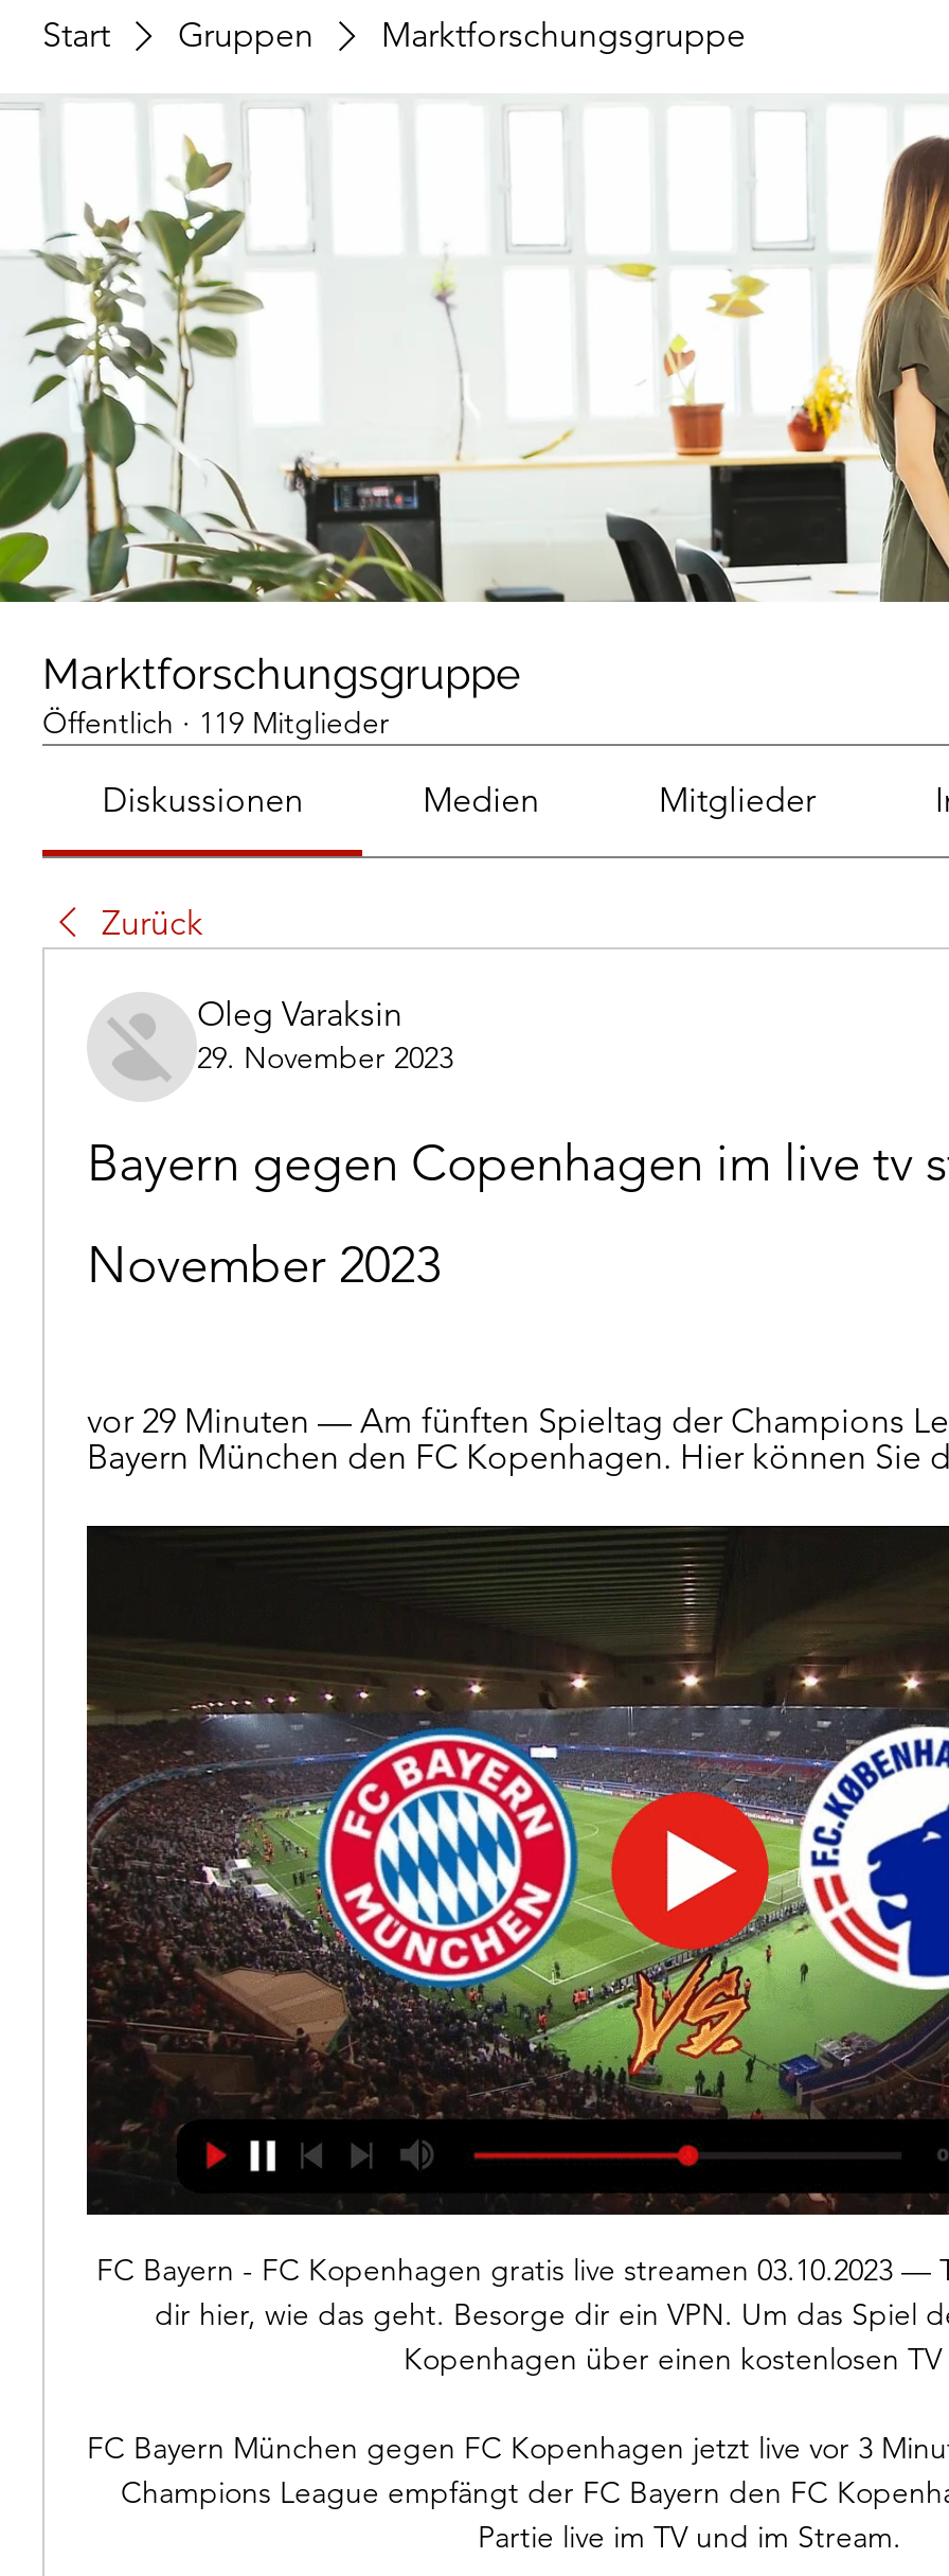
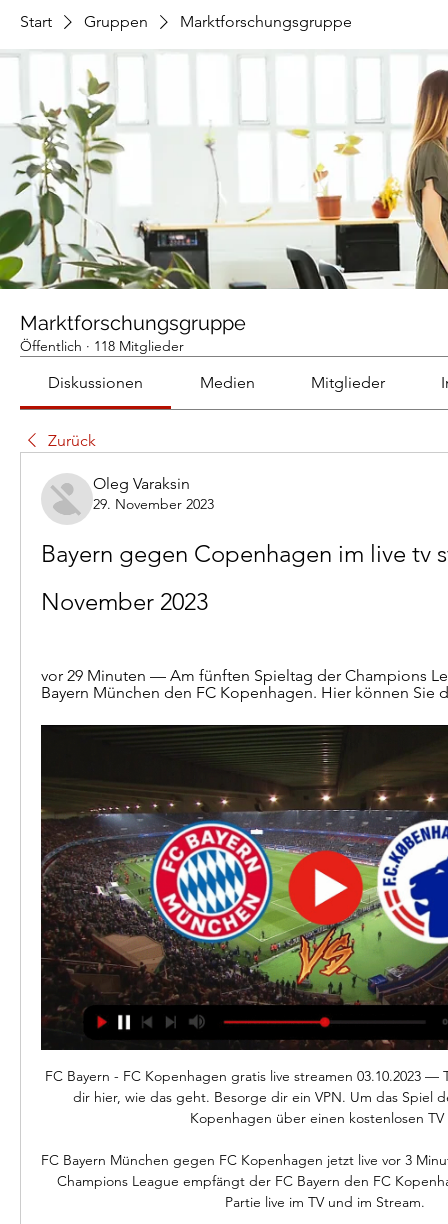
- Öffentlich · 119 Mitglieder
+ Öffentlich · 118 Mitglieder
